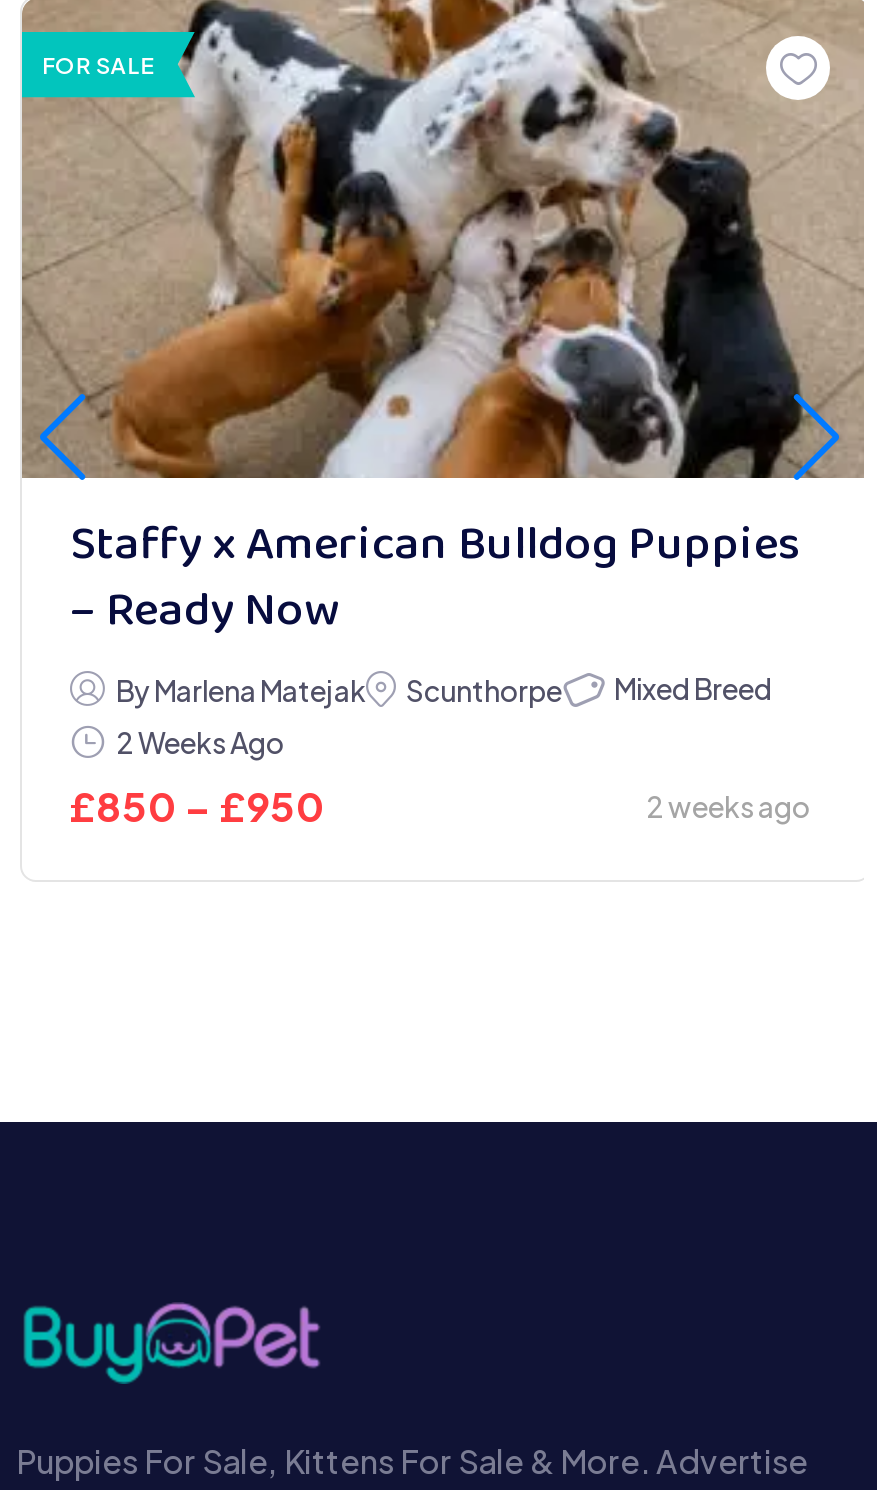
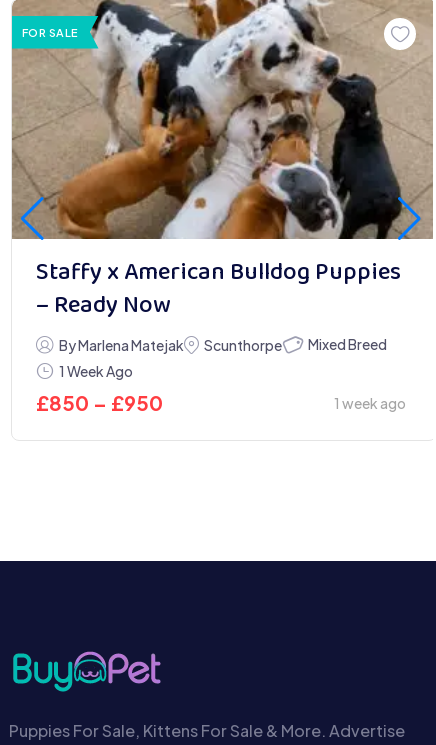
- 2 Weeks Ago
+ 1 Week Ago

- 2 weeks ago
+ 1 week ago
